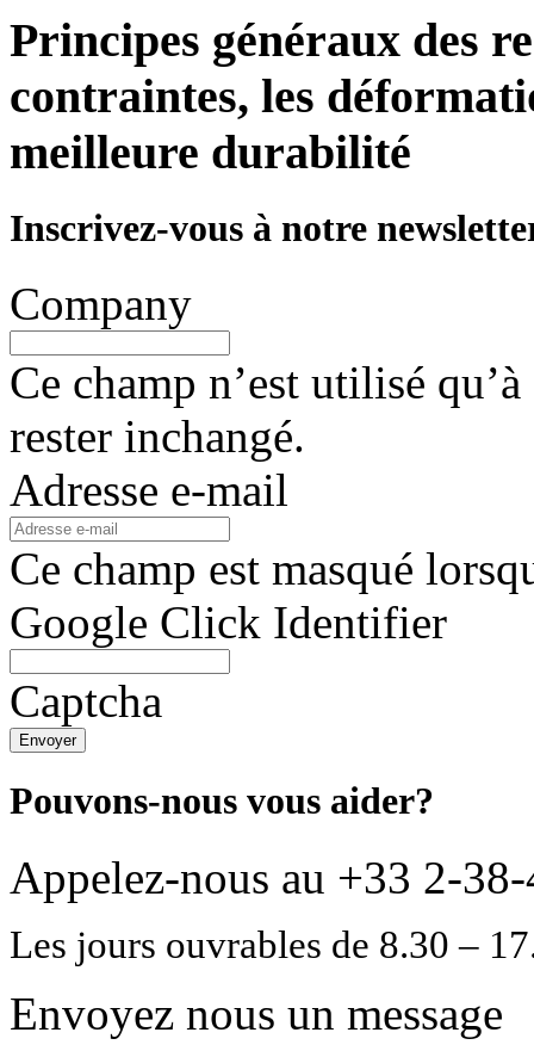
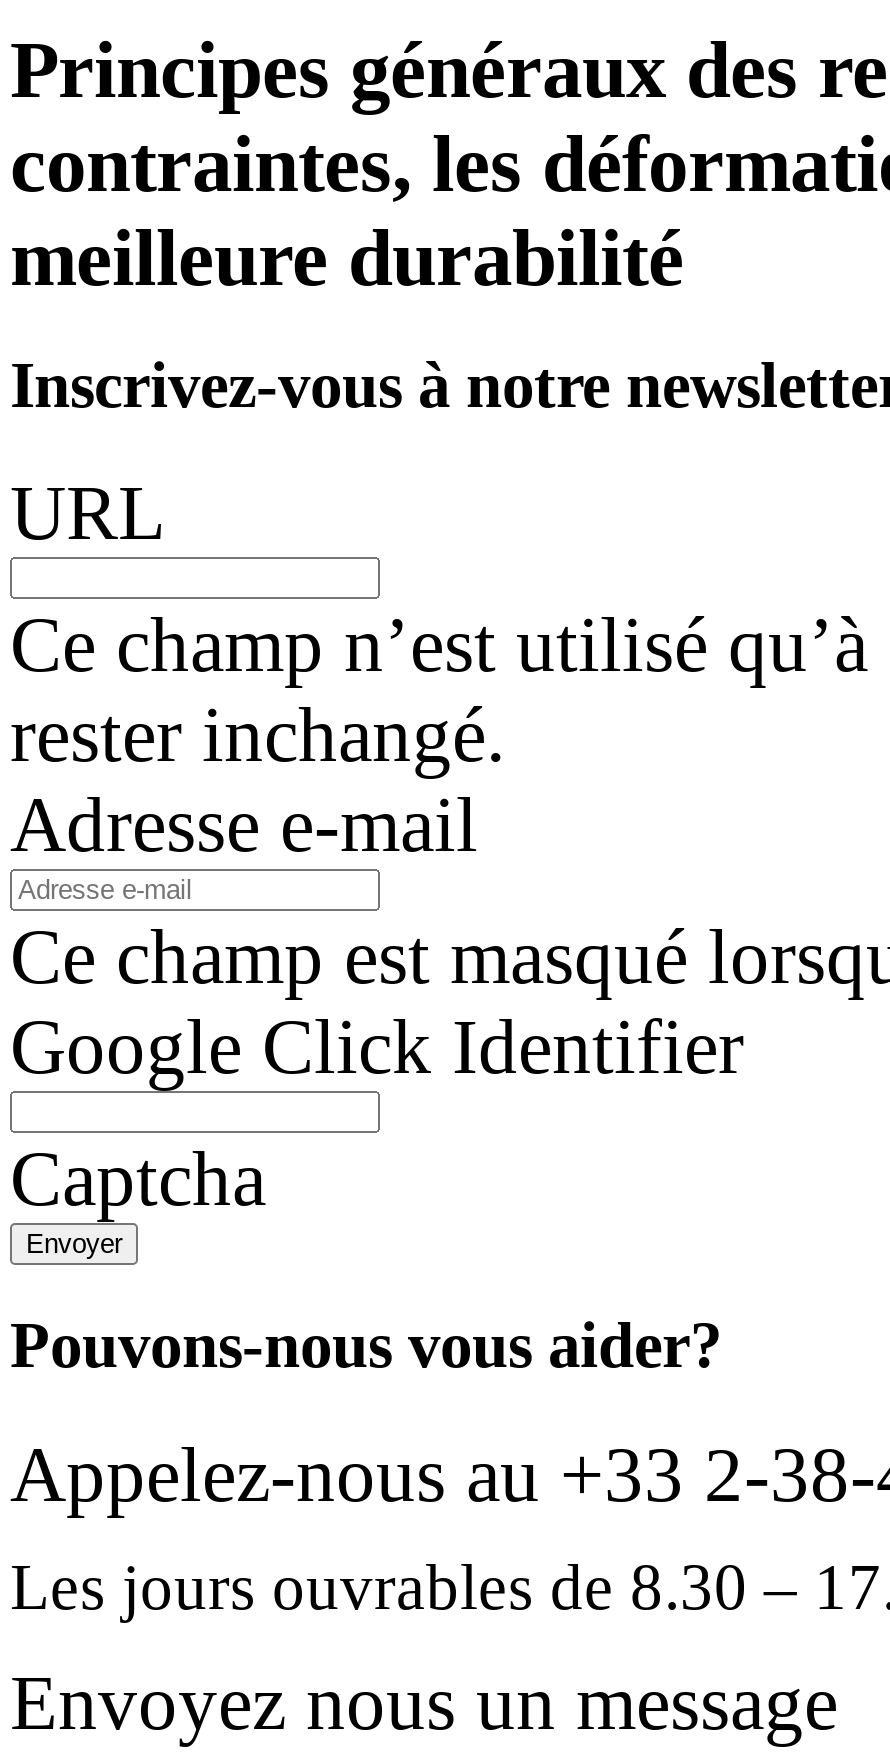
- Company
+ URL
